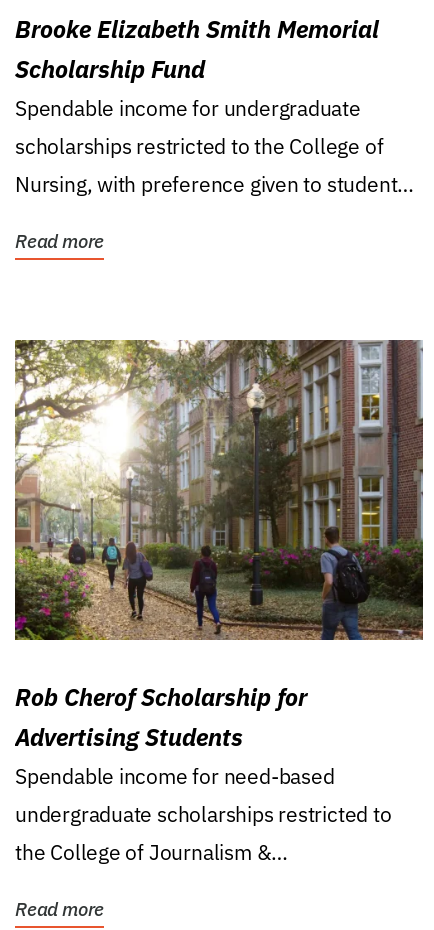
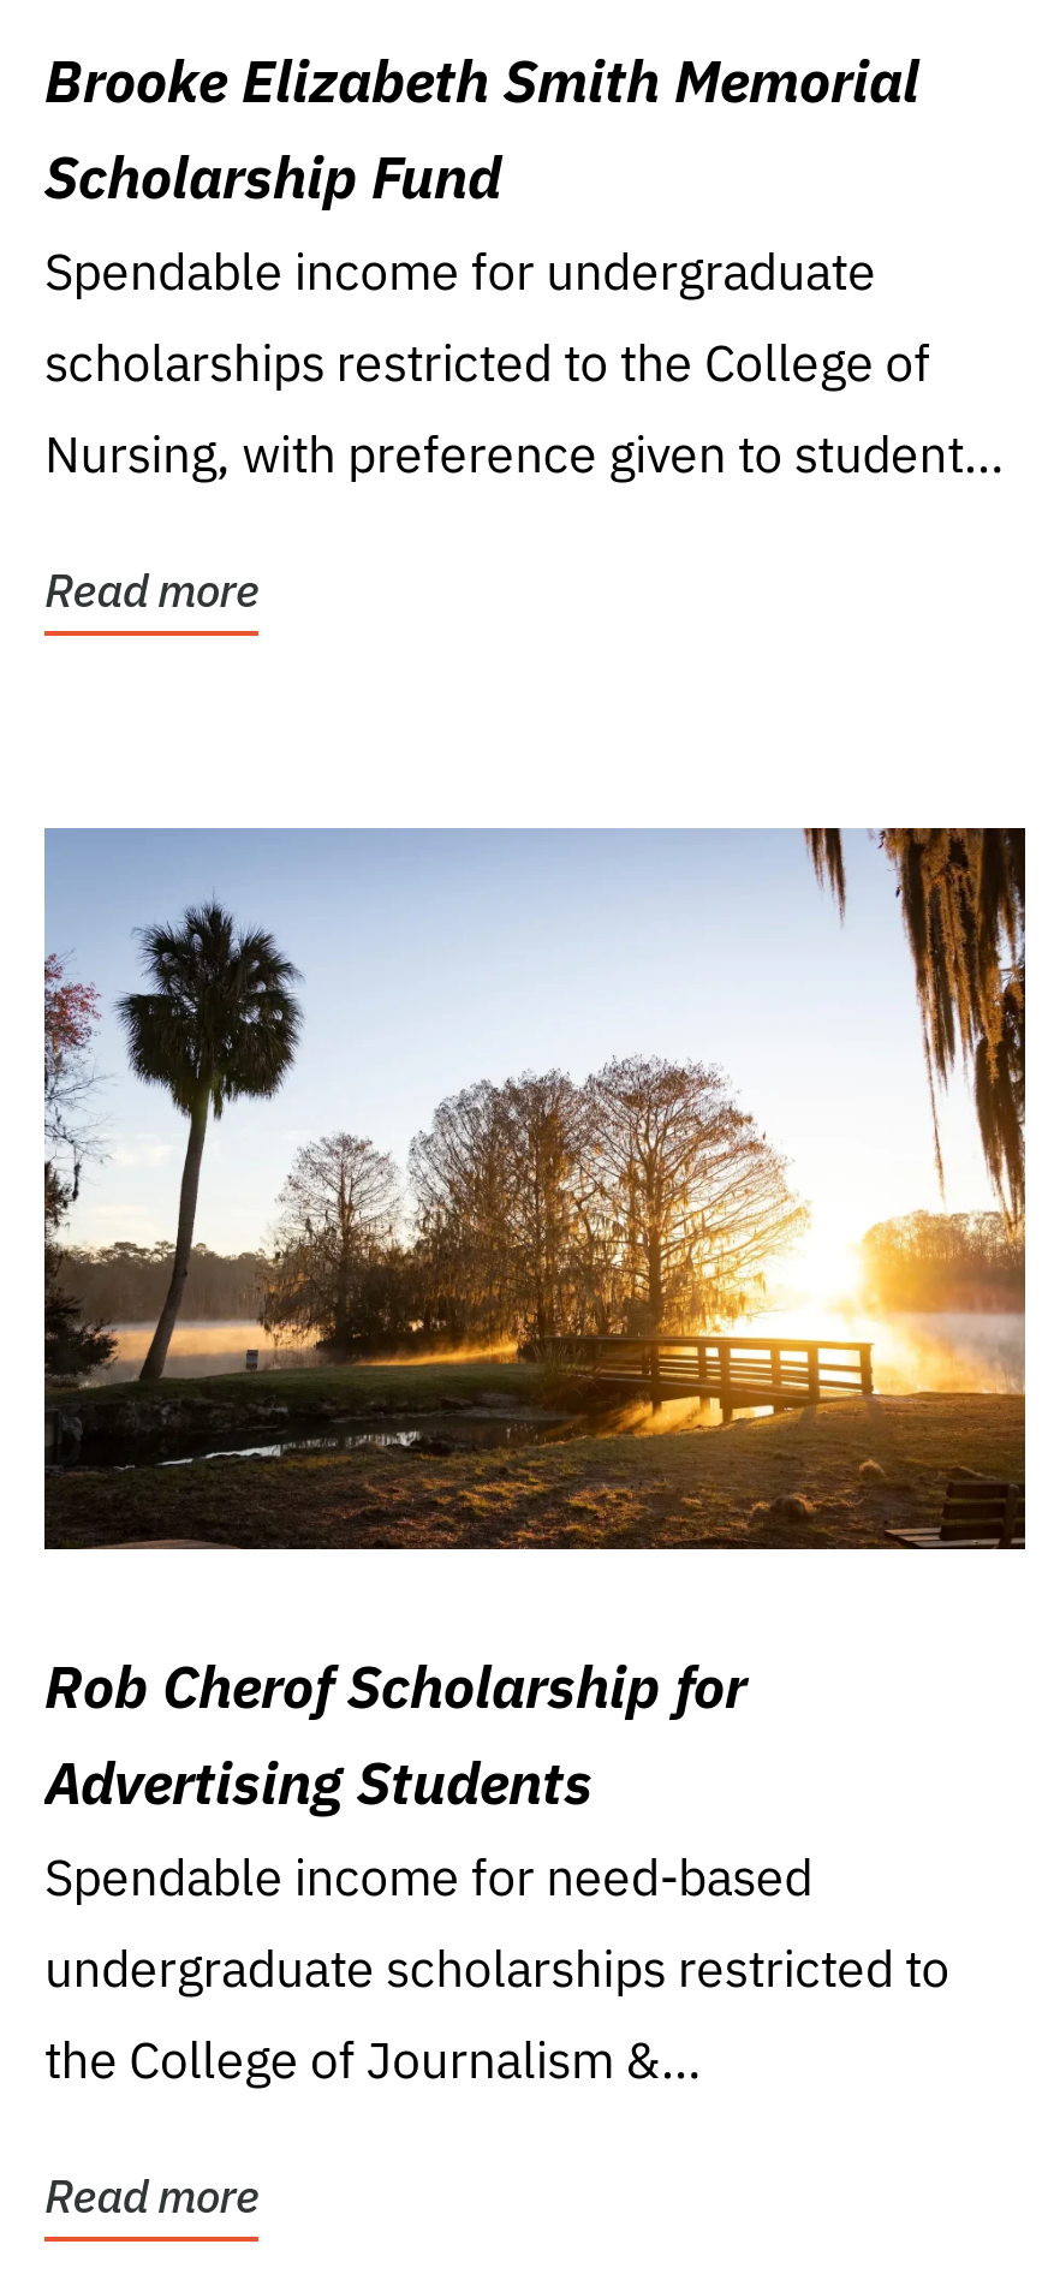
- [image]
+ [image]
